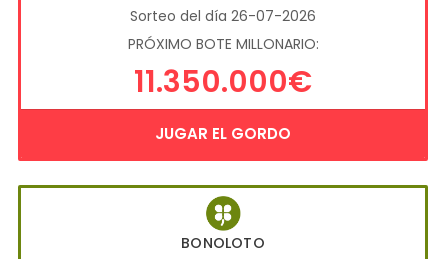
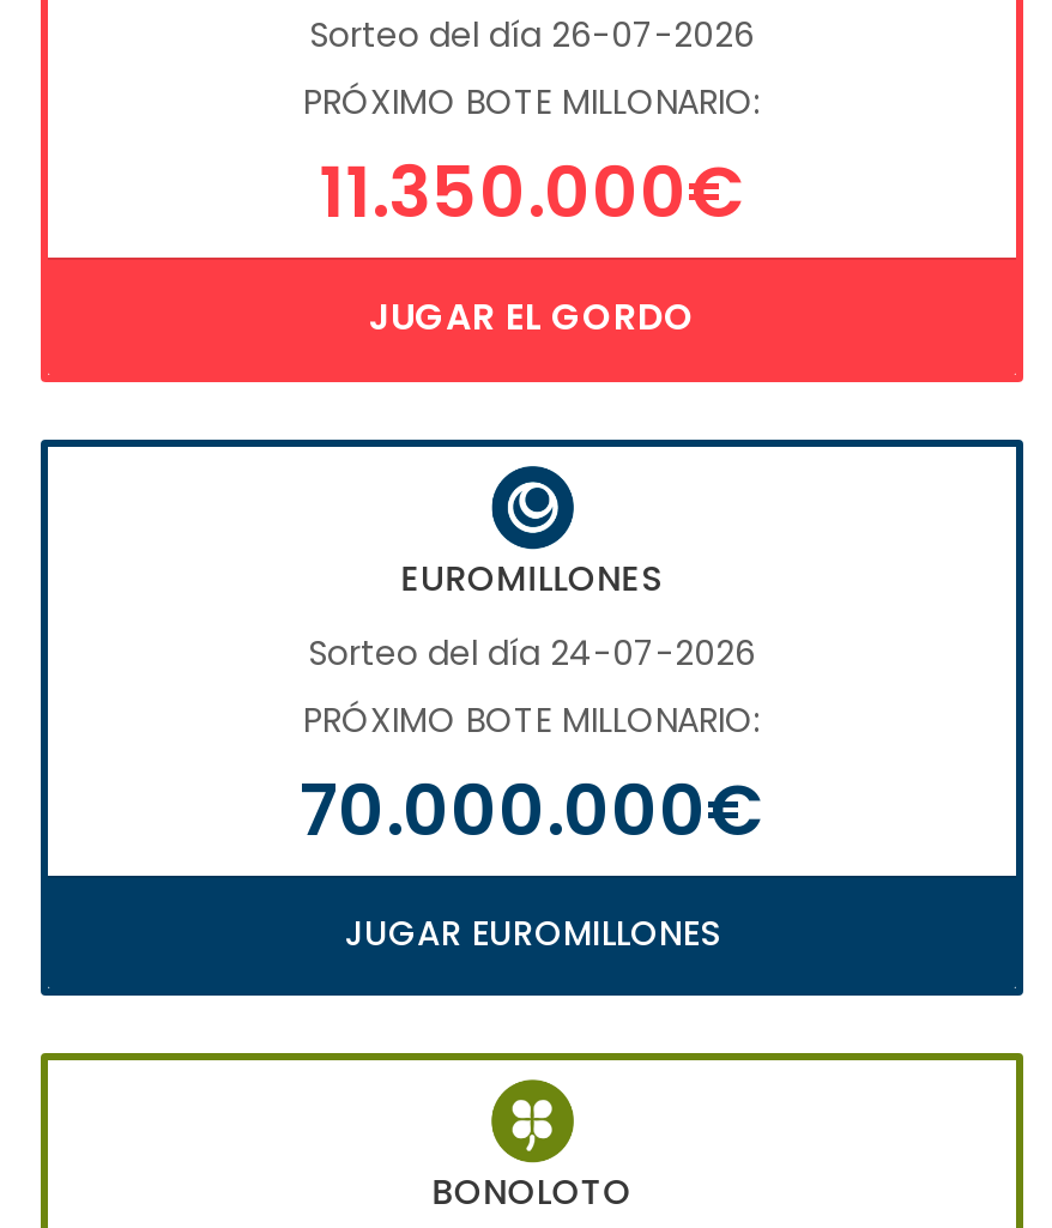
+ [image]
+ EUROMILLONES
+ Sorteo del día 24-07-2026
+ PRÓXIMO BOTE MILLONARIO:
+ 70.000.000€
+ JUGAR EUROMILLONES
